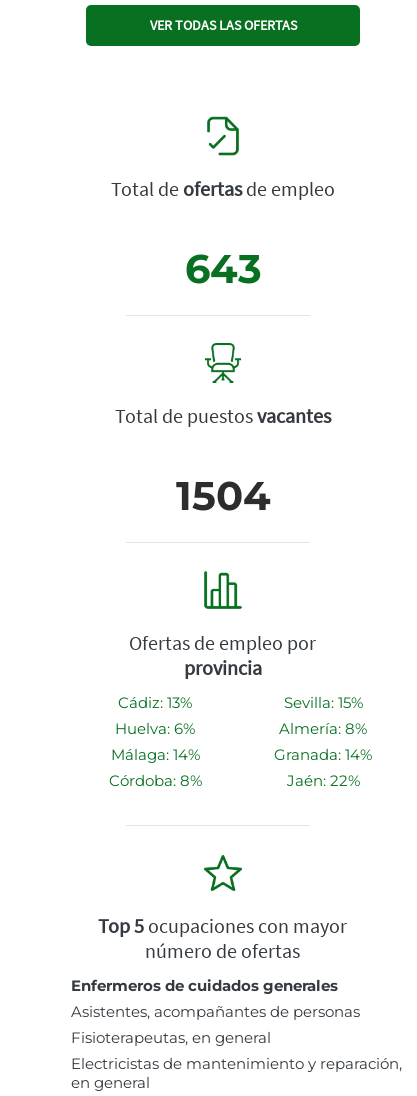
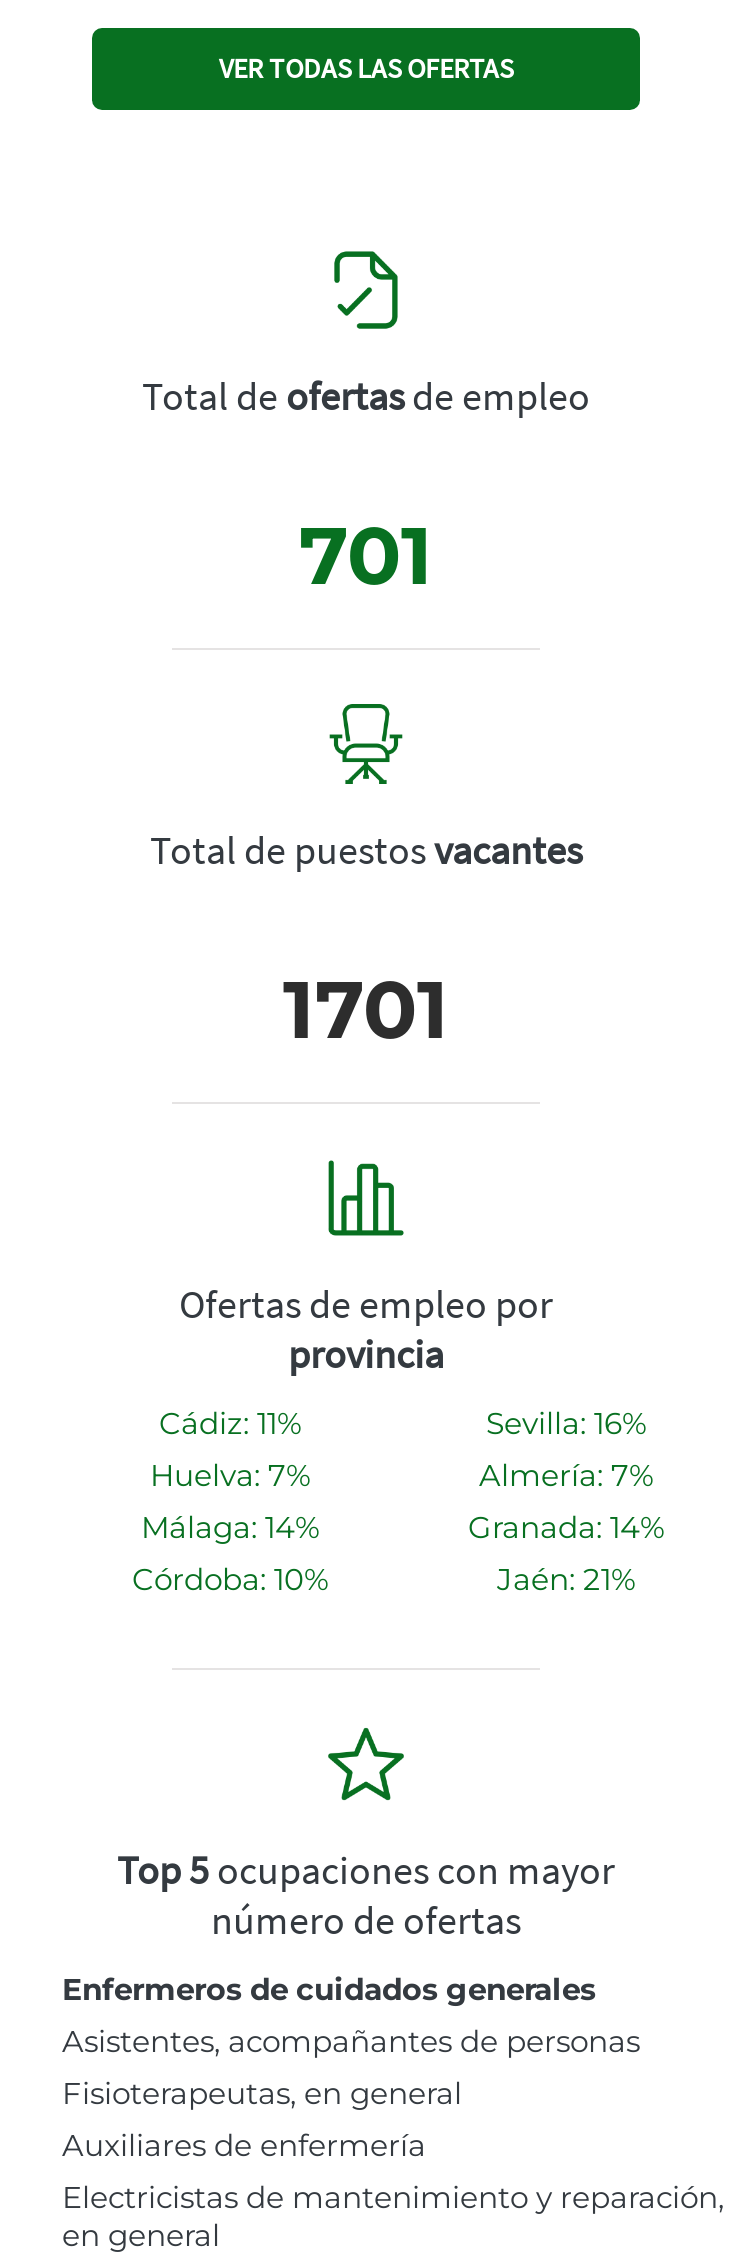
- 643
+ 701

- 1504
+ 1701

- Cádiz: 13%
+ Cádiz: 11%

- Sevilla: 15%
+ Sevilla: 16%

- Huelva: 6%
+ Huelva: 7%

- Almería: 8%
+ Almería: 7%

- Córdoba: 8%
+ Córdoba: 10%

- Jaén: 22%
+ Jaén: 21%

+ Auxiliares de enfermería
